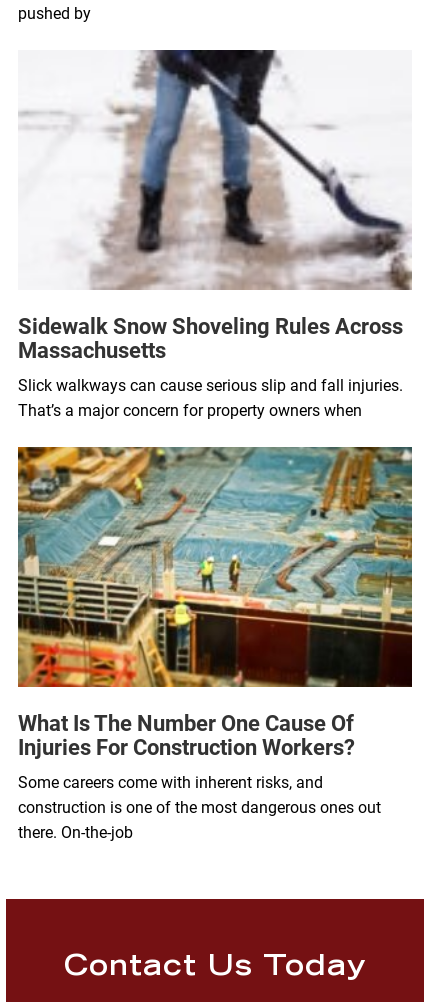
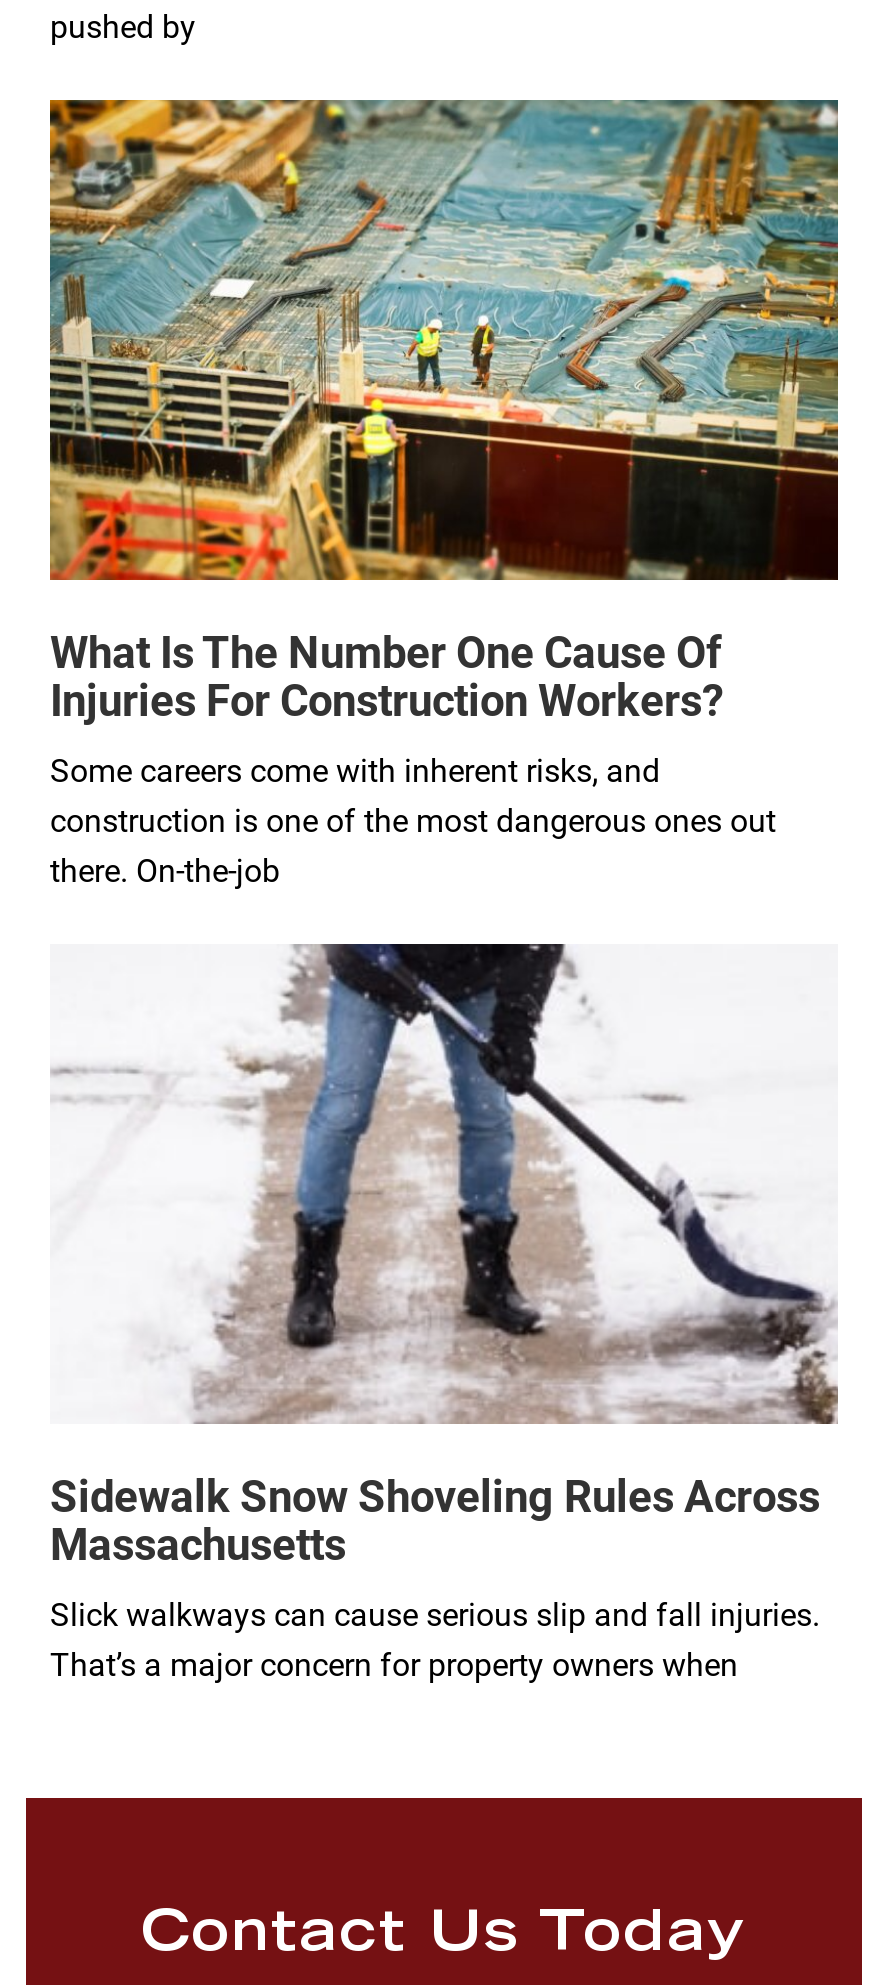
moved down: [image] | Sidewalk Snow Shoveling Rules Across | Massachusetts | Slick walkways can cause serious slip and fall injuries. | That’s a major concern for property owners when

moved up: [image] | What Is The Number One Cause Of | Injuries For Construction Workers? | Some careers come with inherent risks, and | construction is one of the most dangerous ones out | there. On-the-job
